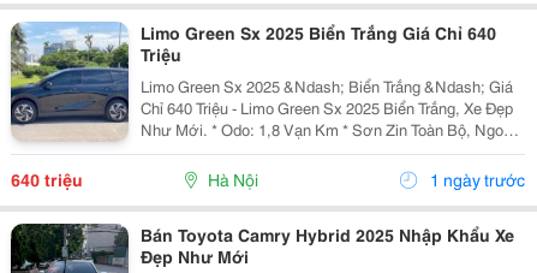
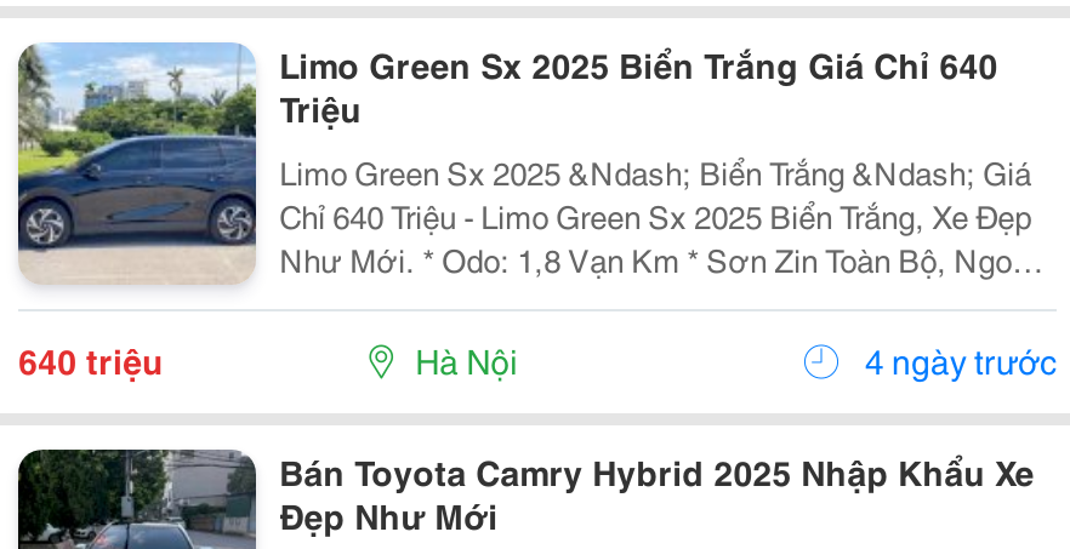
- 1 ngày trước
+ 4 ngày trước
